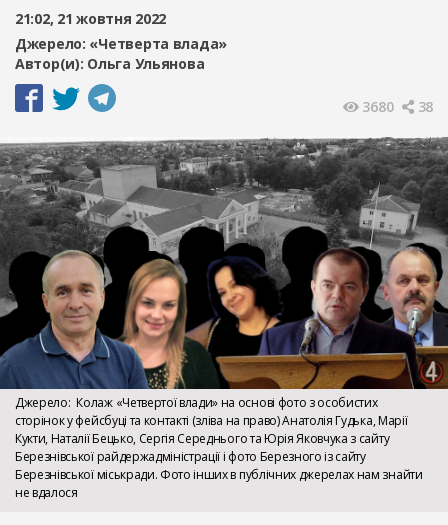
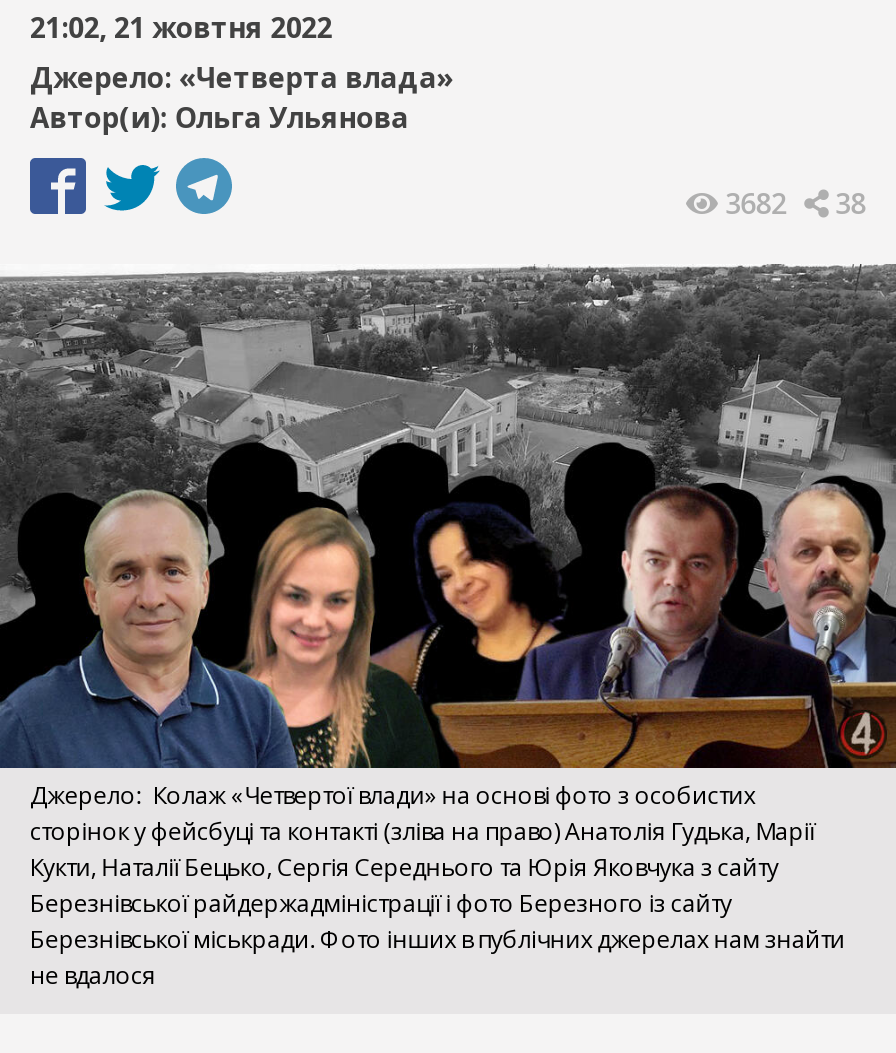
- 3680 38
+ 3682 38
